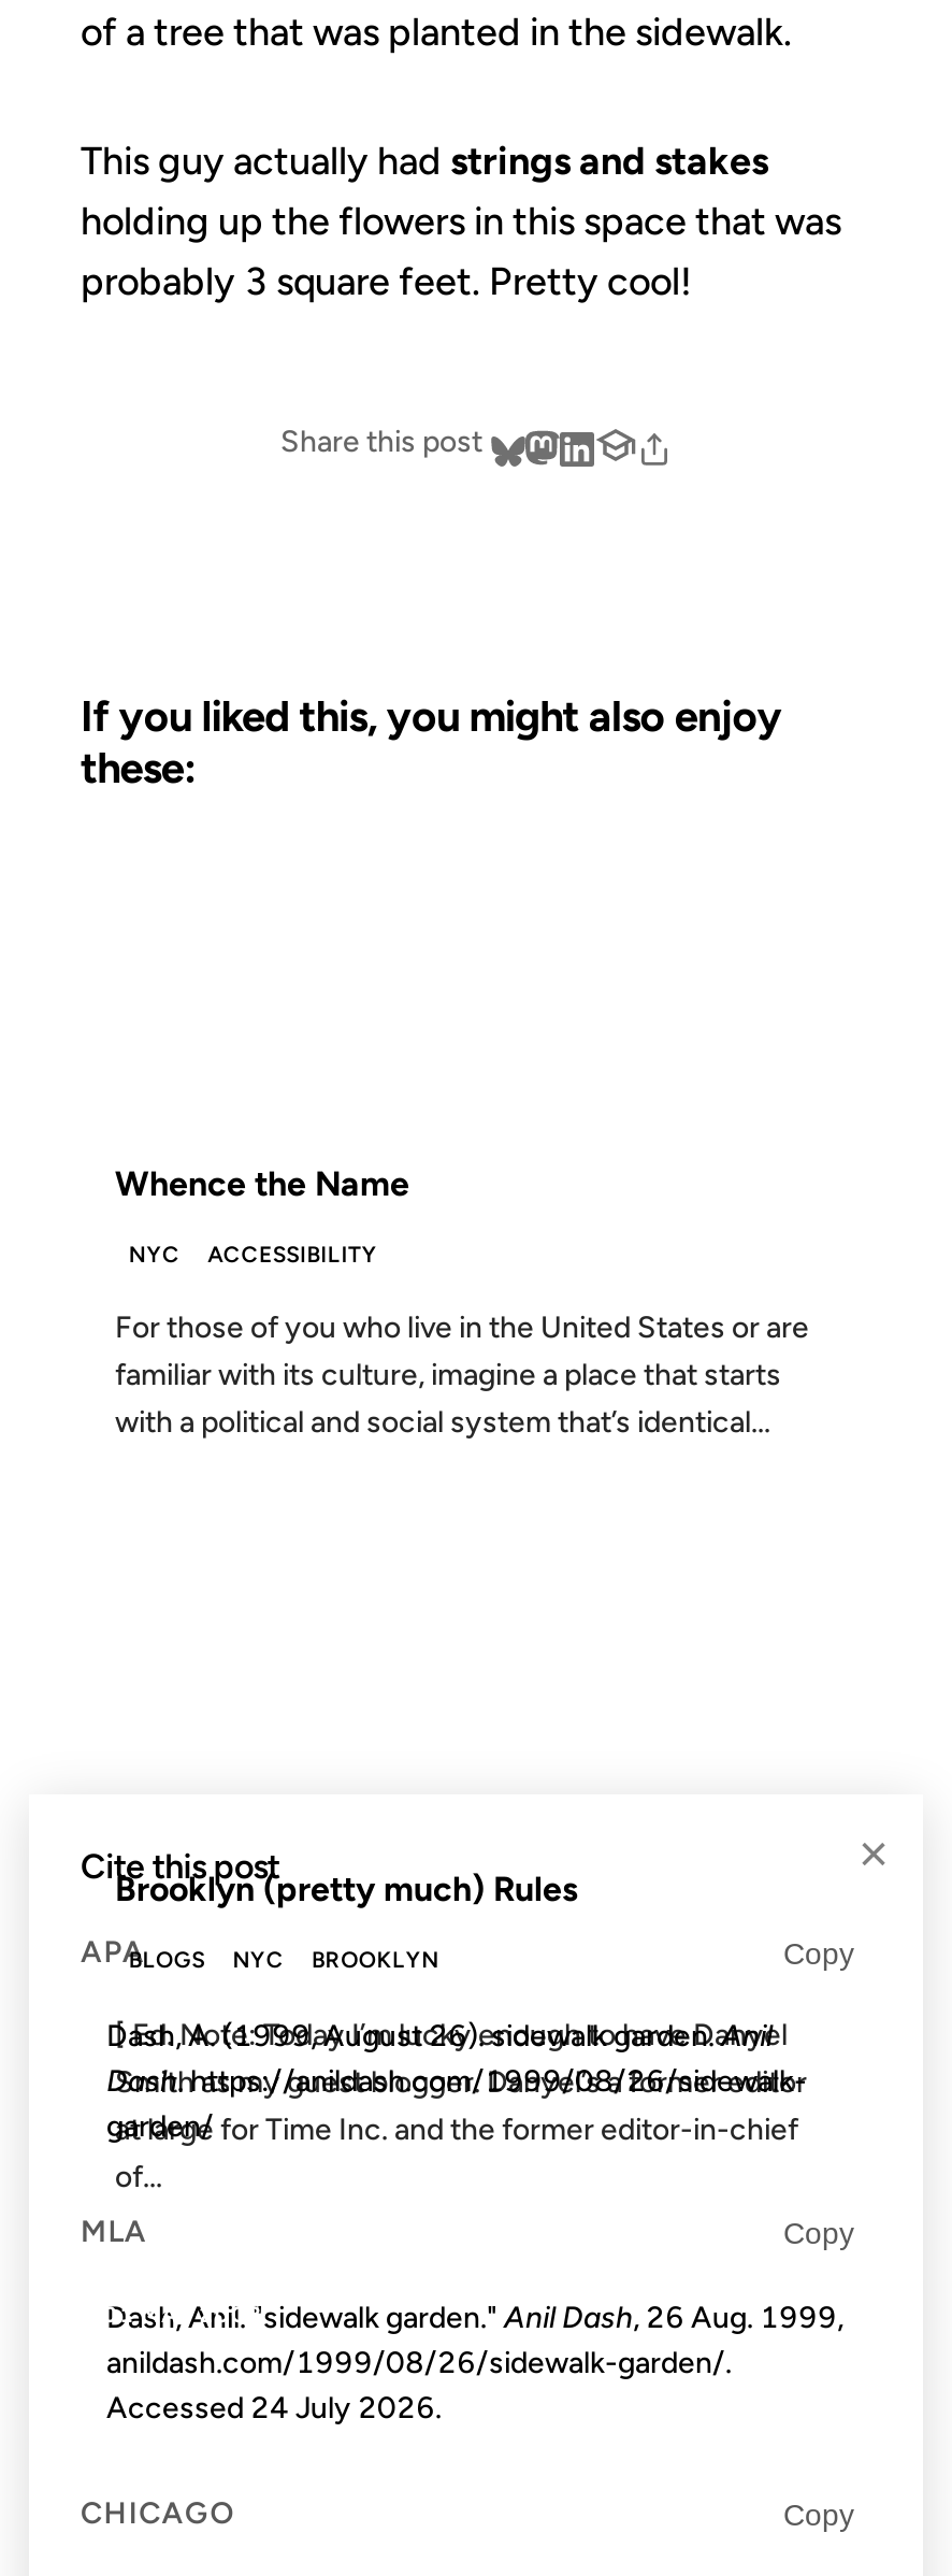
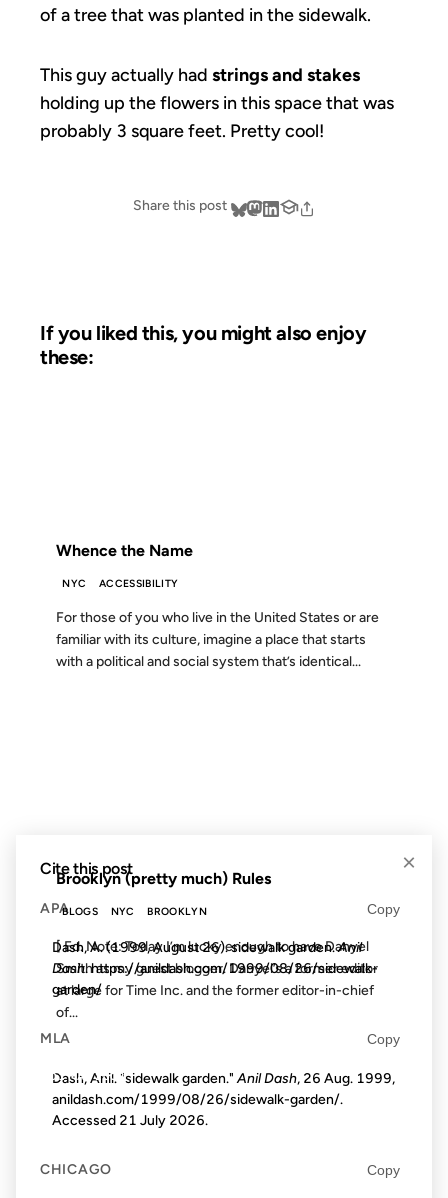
- Accessed 24 July 2026.
+ Accessed 21 July 2026.
